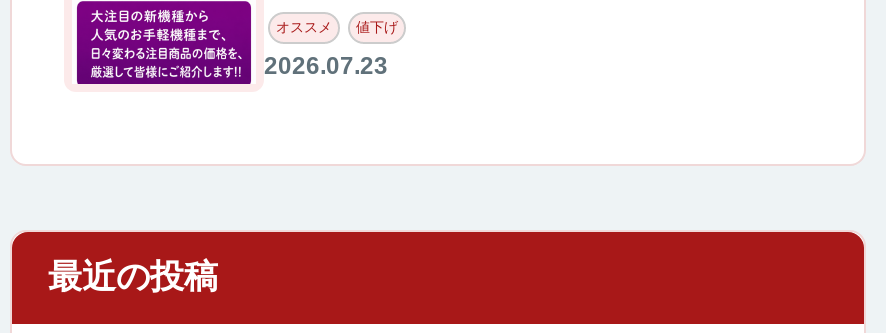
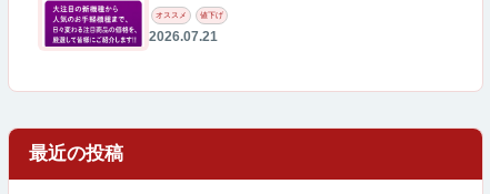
- 2026.07.23
+ 2026.07.21
